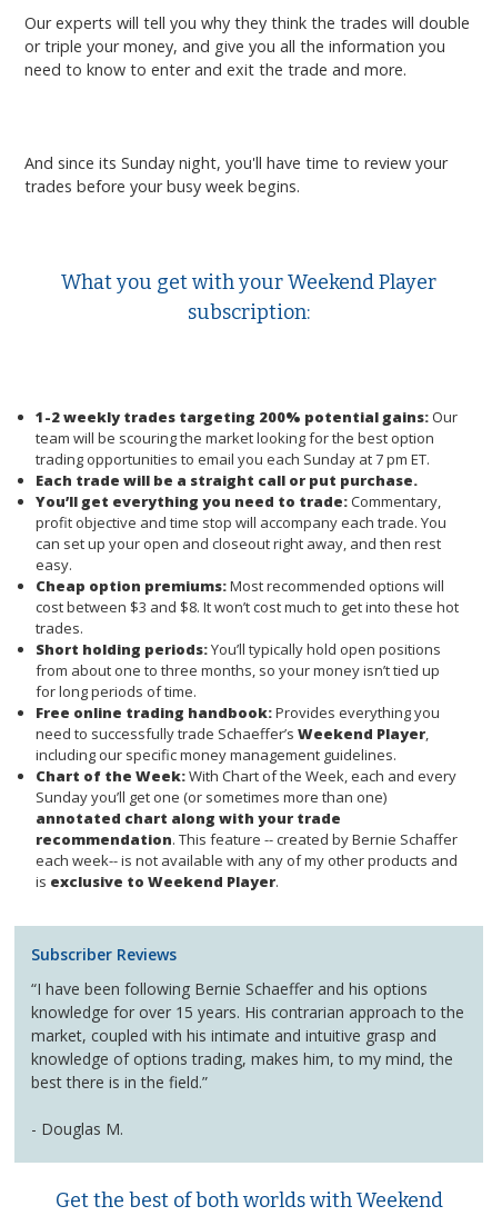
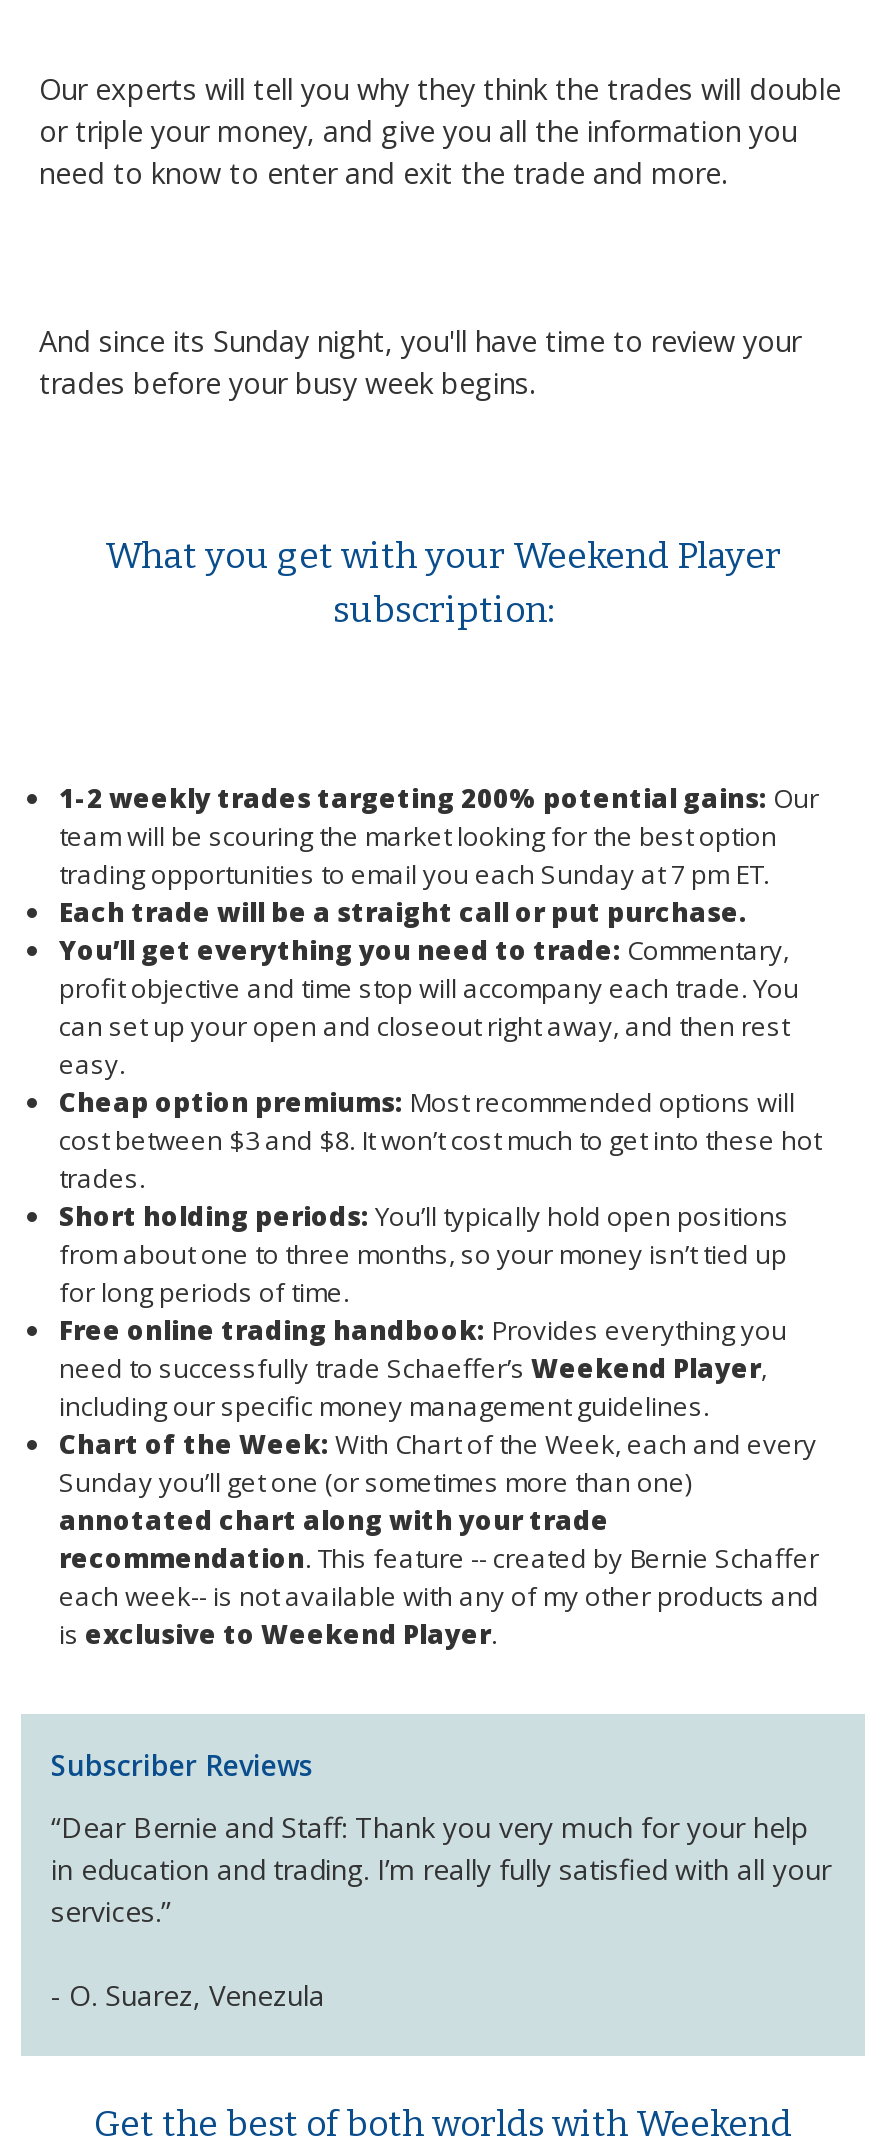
- “I have been following Bernie Schaeffer and his options
- knowledge for over 15 years. His contrarian approach to the
- market, coupled with his intimate and intuitive grasp and
- knowledge of options trading, makes him, to my mind, the
- best there is in the field.”
+ “Dear Bernie and Staff: Thank you very much for your help
+ in education and trading. I’m really fully satisfied with all your
+ services.”

- - Douglas M.
+ - O. Suarez, Venezula
